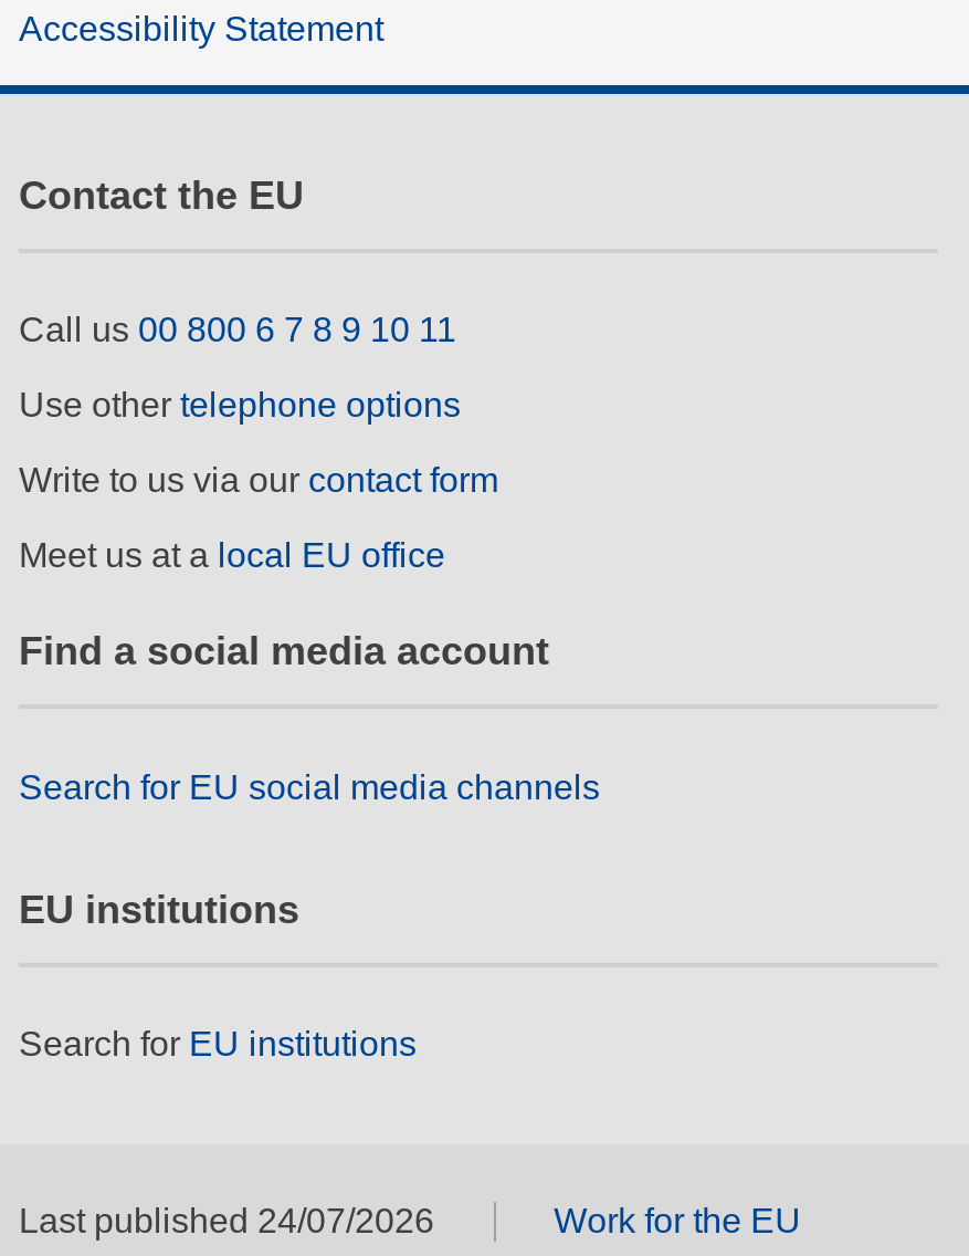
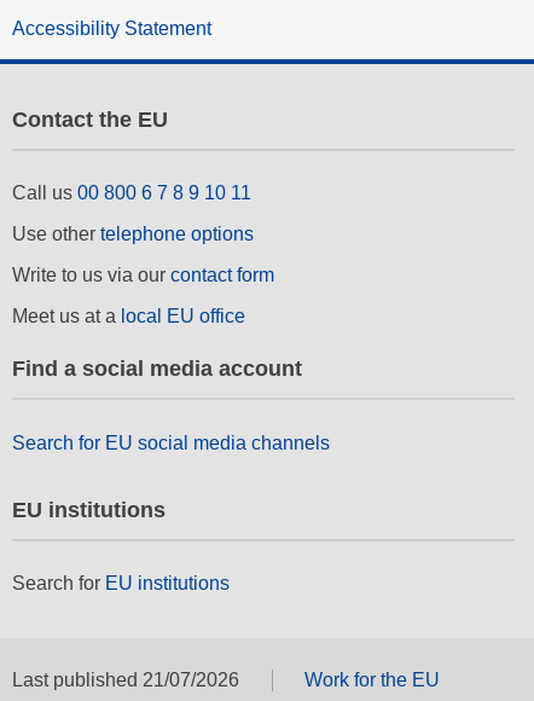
- Last published 24/07/2026
+ Last published 21/07/2026
